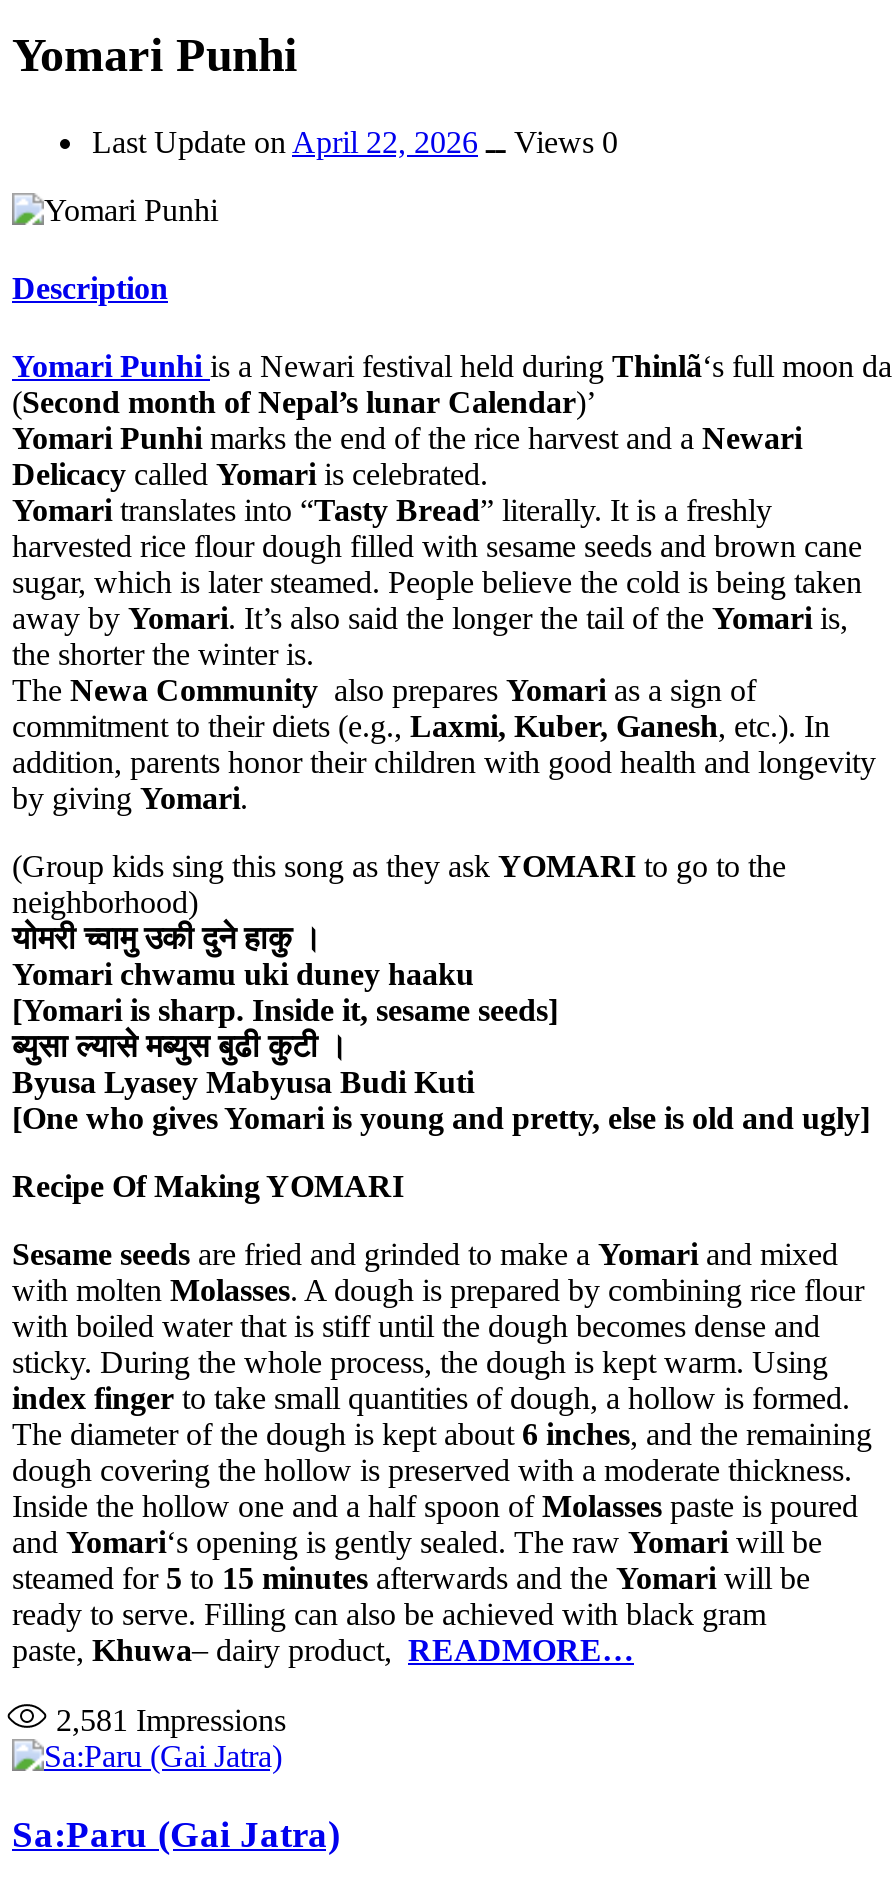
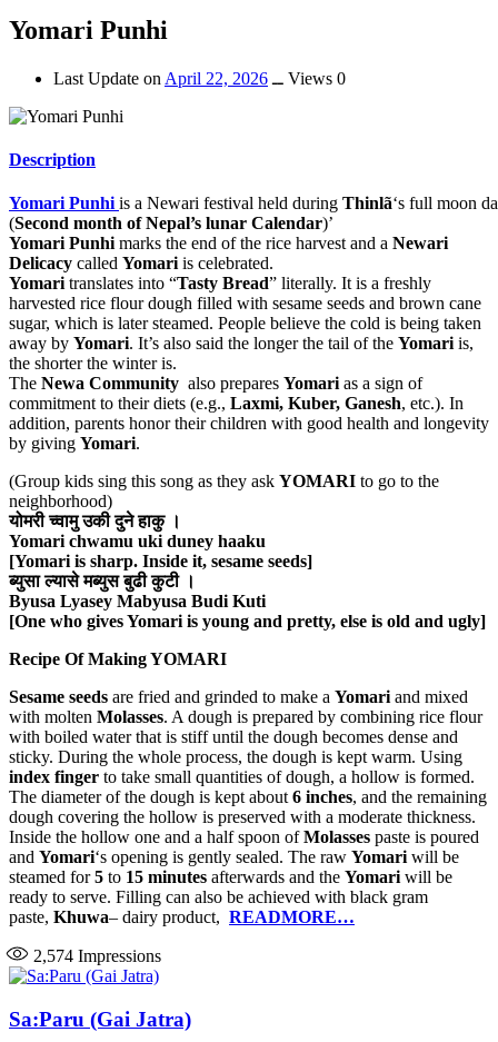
- 2,581 Impressions
+ 2,574 Impressions
